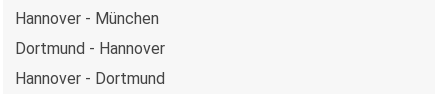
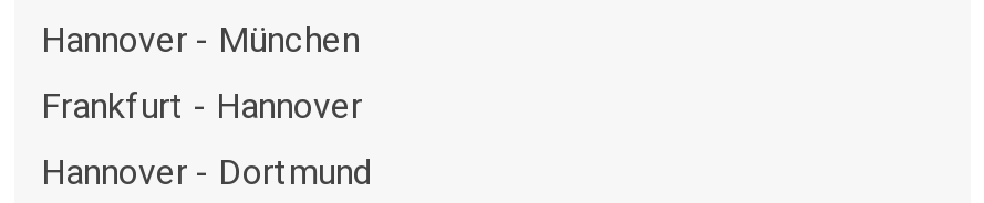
- Dortmund - Hannover
+ Frankfurt - Hannover
